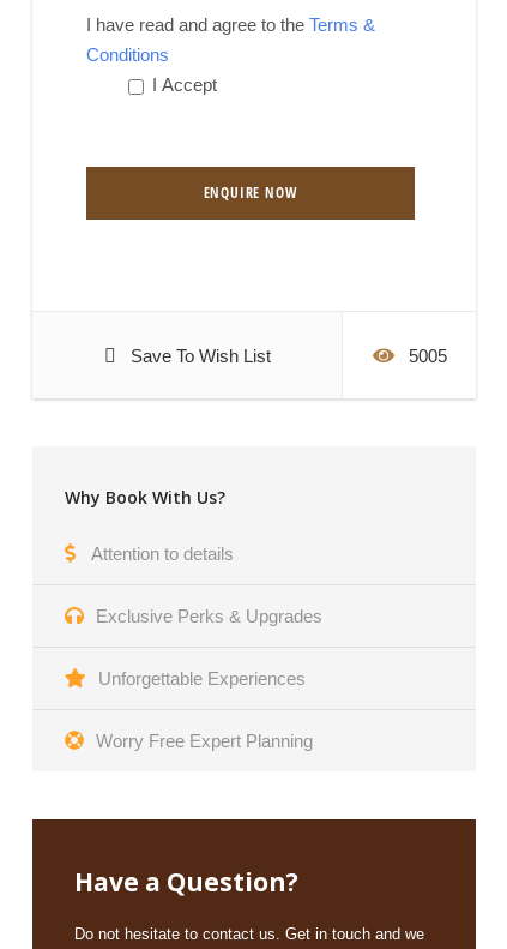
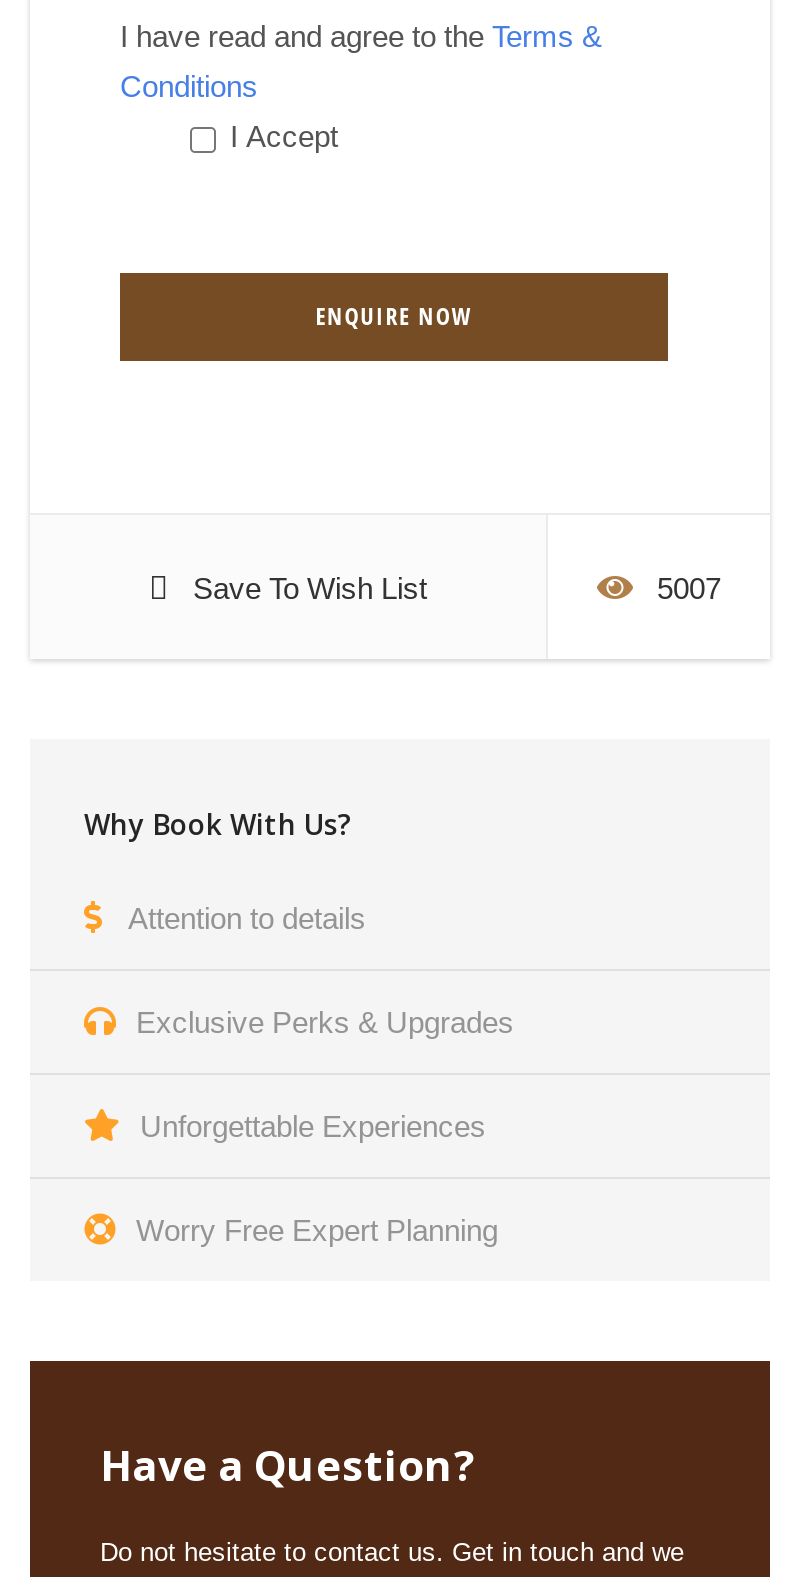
- 5005
+ 5007
